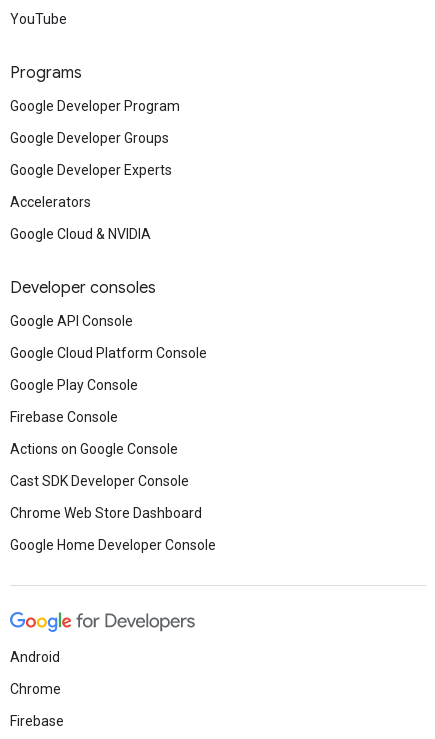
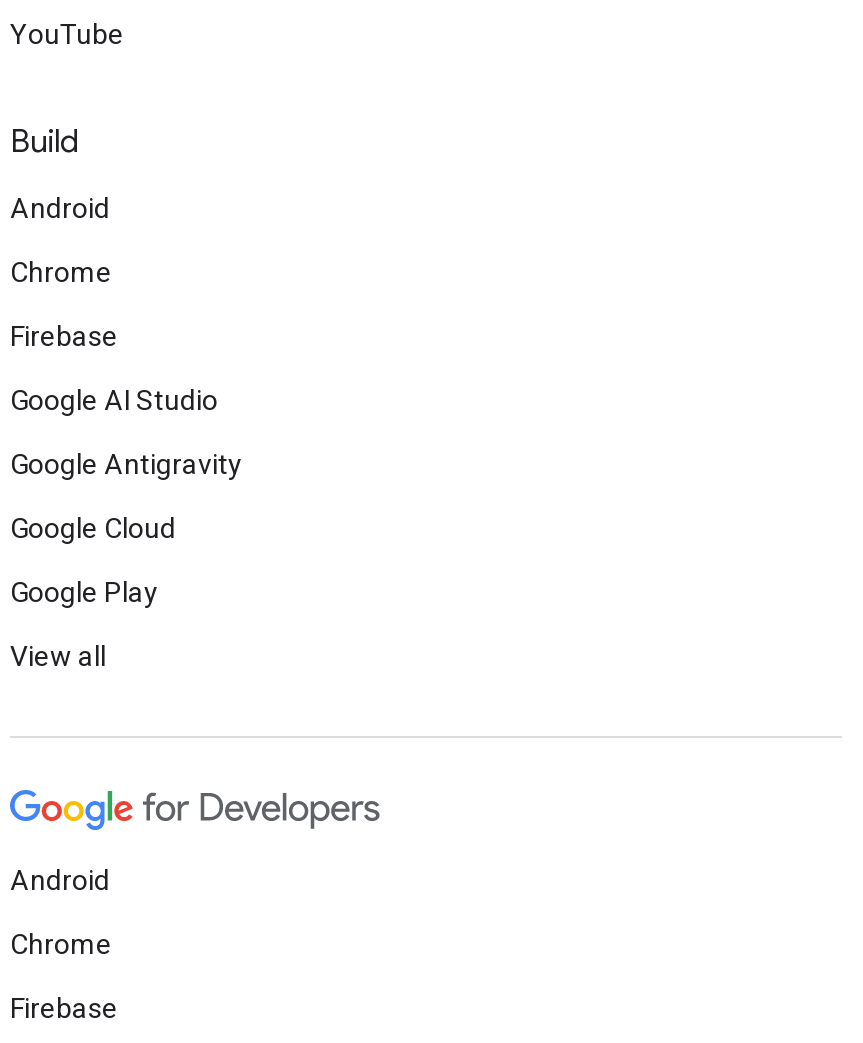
- Programs
- Google Developer Program
- Google Developer Groups
- Google Developer Experts
- Accelerators
- Google Cloud & NVIDIA
- Developer consoles
- Google API Console
- Google Cloud Platform Console
- Google Play Console
- Firebase Console
- Actions on Google Console
- Cast SDK Developer Console
- Chrome Web Store Dashboard
- Google Home Developer Console
+ Build
+ Android
+ Chrome
+ Firebase
+ Google AI Studio
+ Google Antigravity
+ Google Cloud
+ Google Play
+ View all
